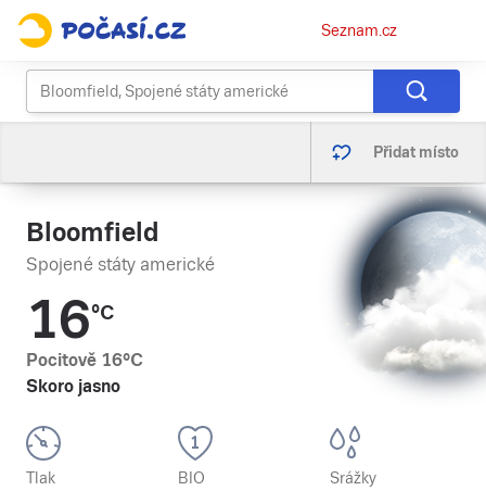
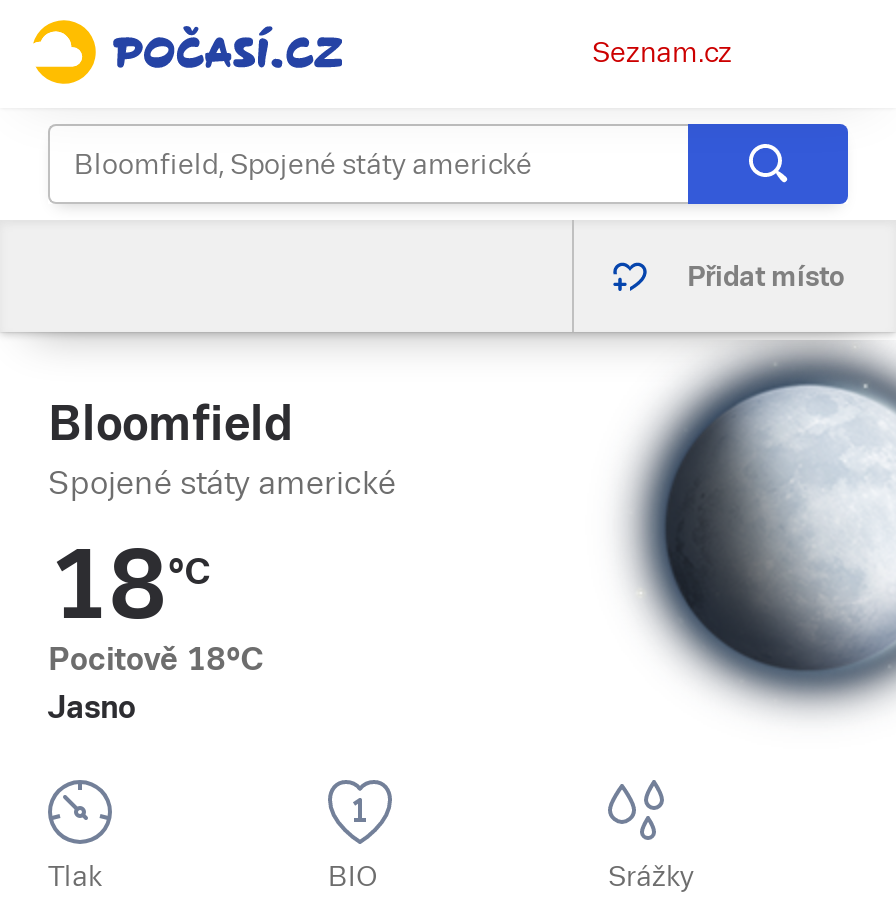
- [image]
+ [image]

- 16°C
- Pocitově 16°C
- Skoro jasno
+ 18°C
+ Pocitově 18°C
+ Jasno
